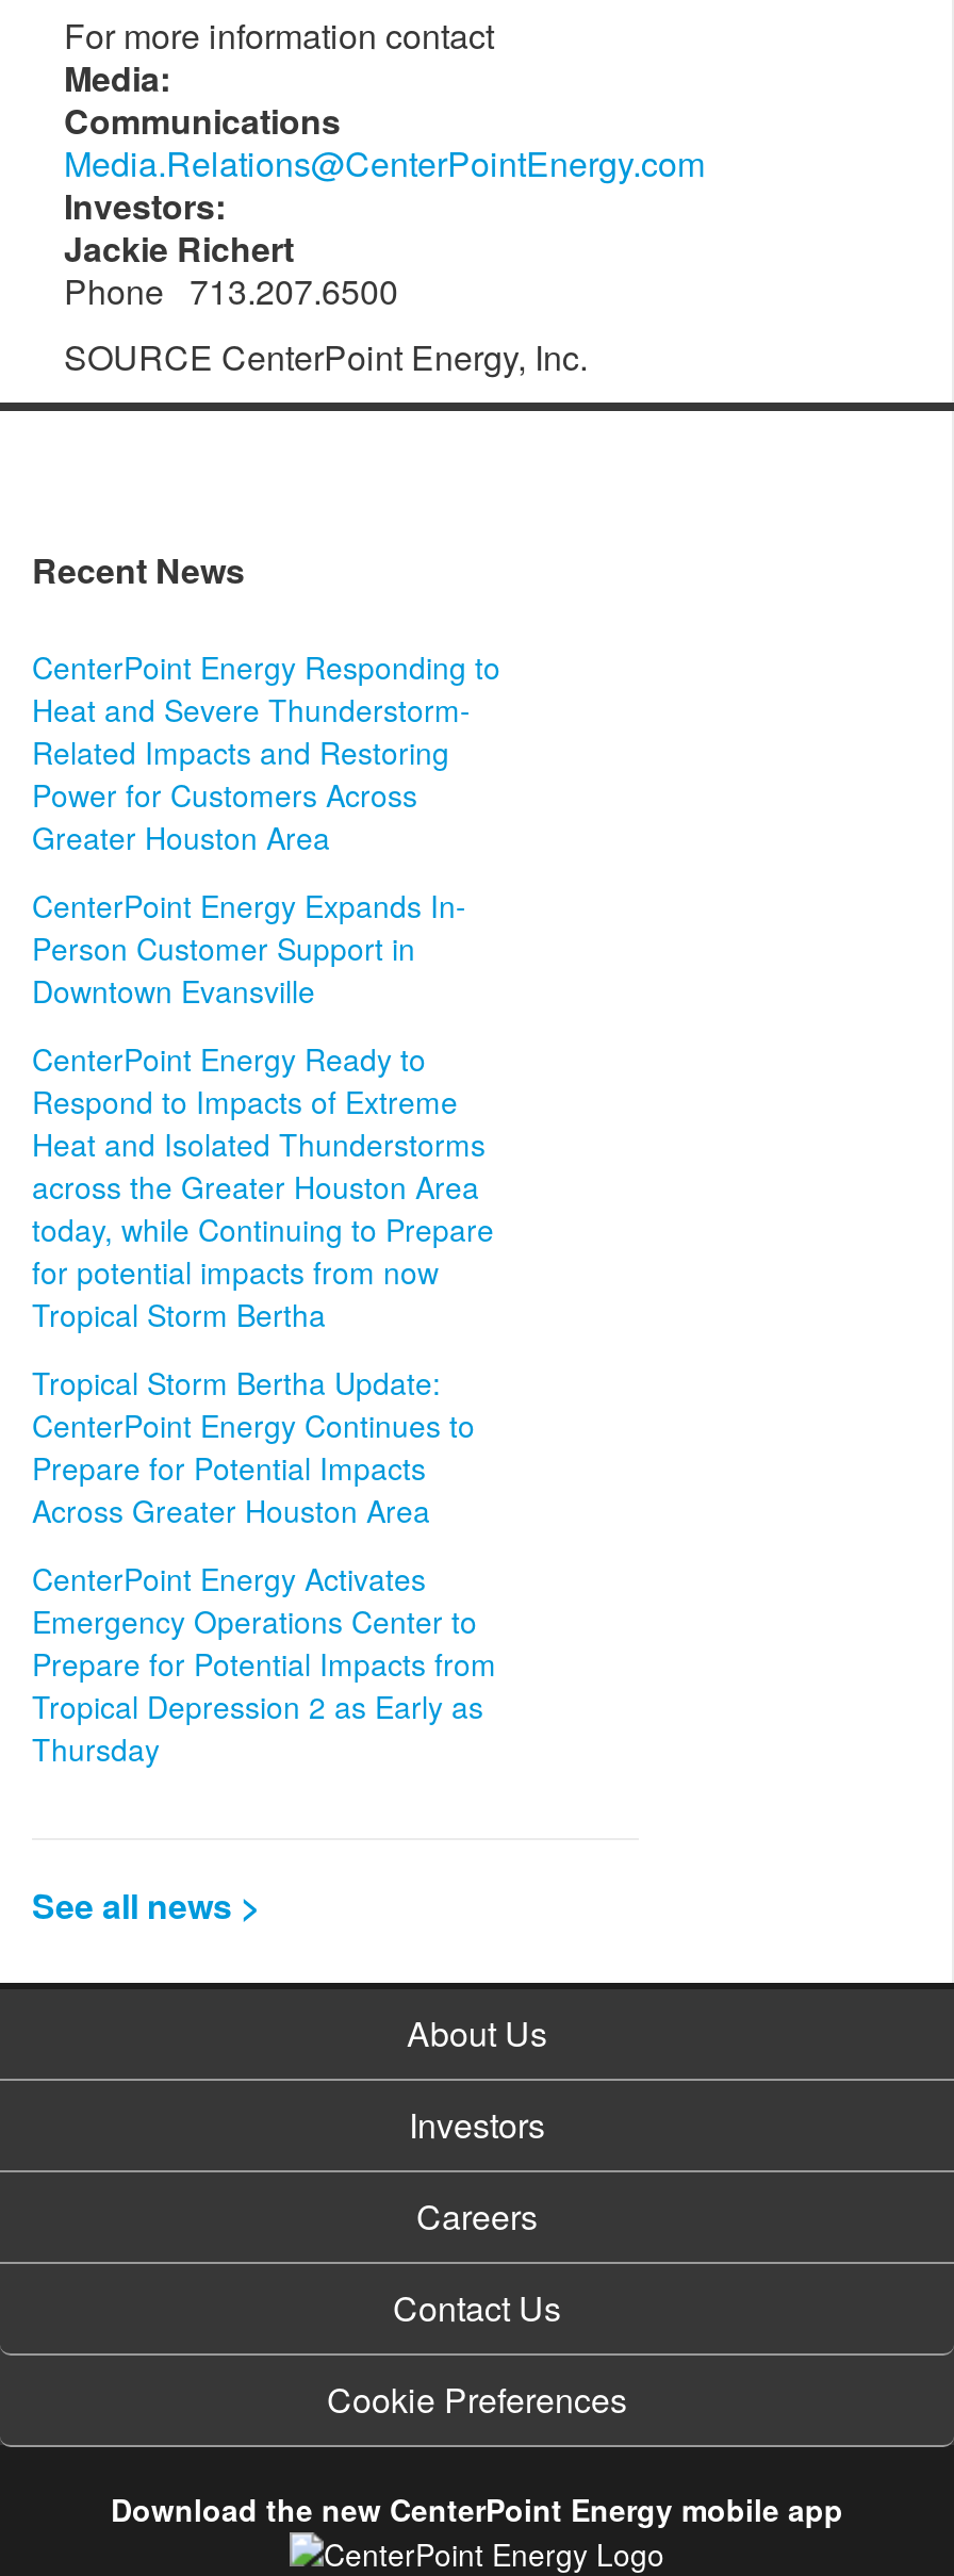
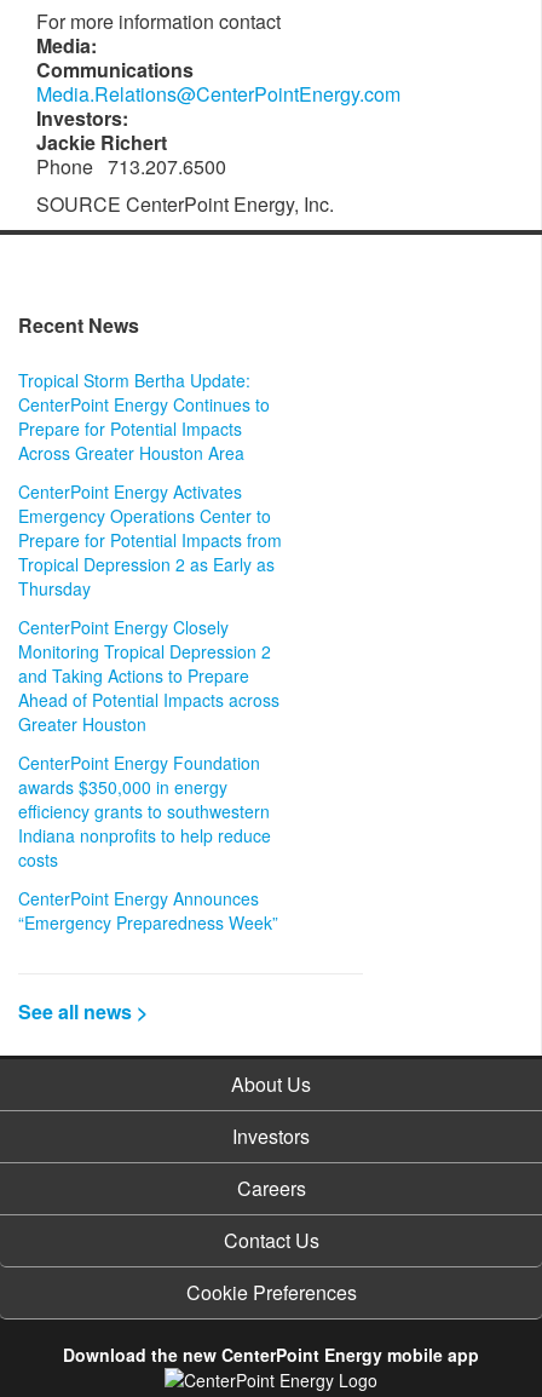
- CenterPoint Energy Responding to
- Heat and Severe Thunderstorm-
- Related Impacts and Restoring
- Power for Customers Across
- Greater Houston Area
- CenterPoint Energy Expands In-
- Person Customer Support in
- Downtown Evansville
- CenterPoint Energy Ready to
- Respond to Impacts of Extreme
- Heat and Isolated Thunderstorms
- across the Greater Houston Area
- today, while Continuing to Prepare
- for potential impacts from now
- Tropical Storm Bertha

moved up: Tropical Storm Bertha Update: | CenterPoint Energy Continues to | Prepare for Potential Impacts | ... | Tropical Depression 2 as Early as | Thursday

+ CenterPoint Energy Closely
+ Monitoring Tropical Depression 2
+ and Taking Actions to Prepare
+ Ahead of Potential Impacts across
+ Greater Houston
+ CenterPoint Energy Foundation
+ awards $350,000 in energy
+ efficiency grants to southwestern
+ Indiana nonprofits to help reduce
+ costs
+ CenterPoint Energy Announces
+ “Emergency Preparedness Week”
